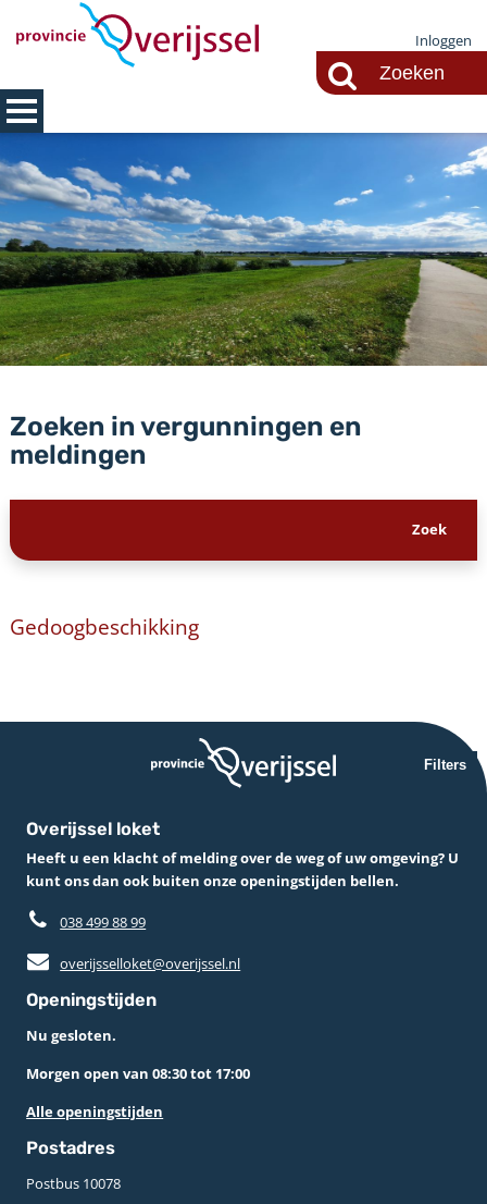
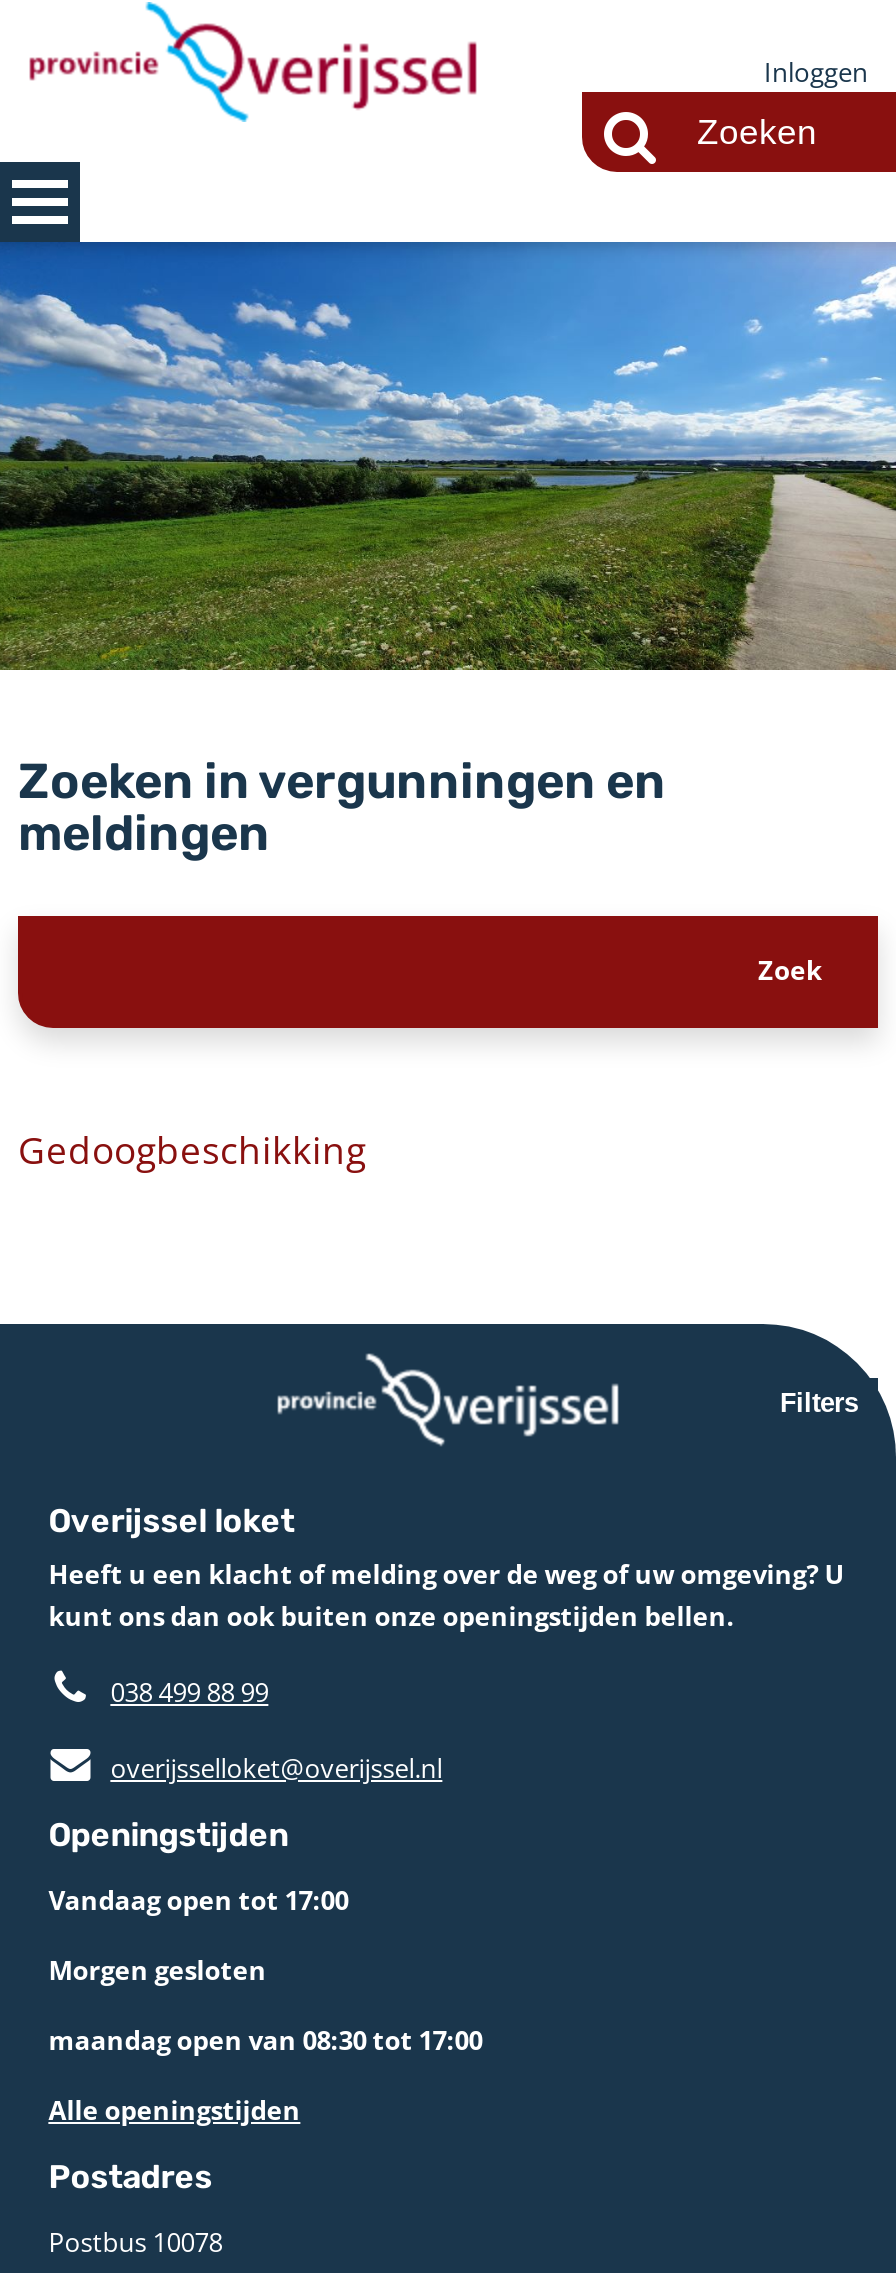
- Nu gesloten.
- Morgen open van 08:30 tot 17:00
+ Vandaag open tot 17:00
+ Morgen gesloten
+ maandag open van 08:30 tot 17:00
